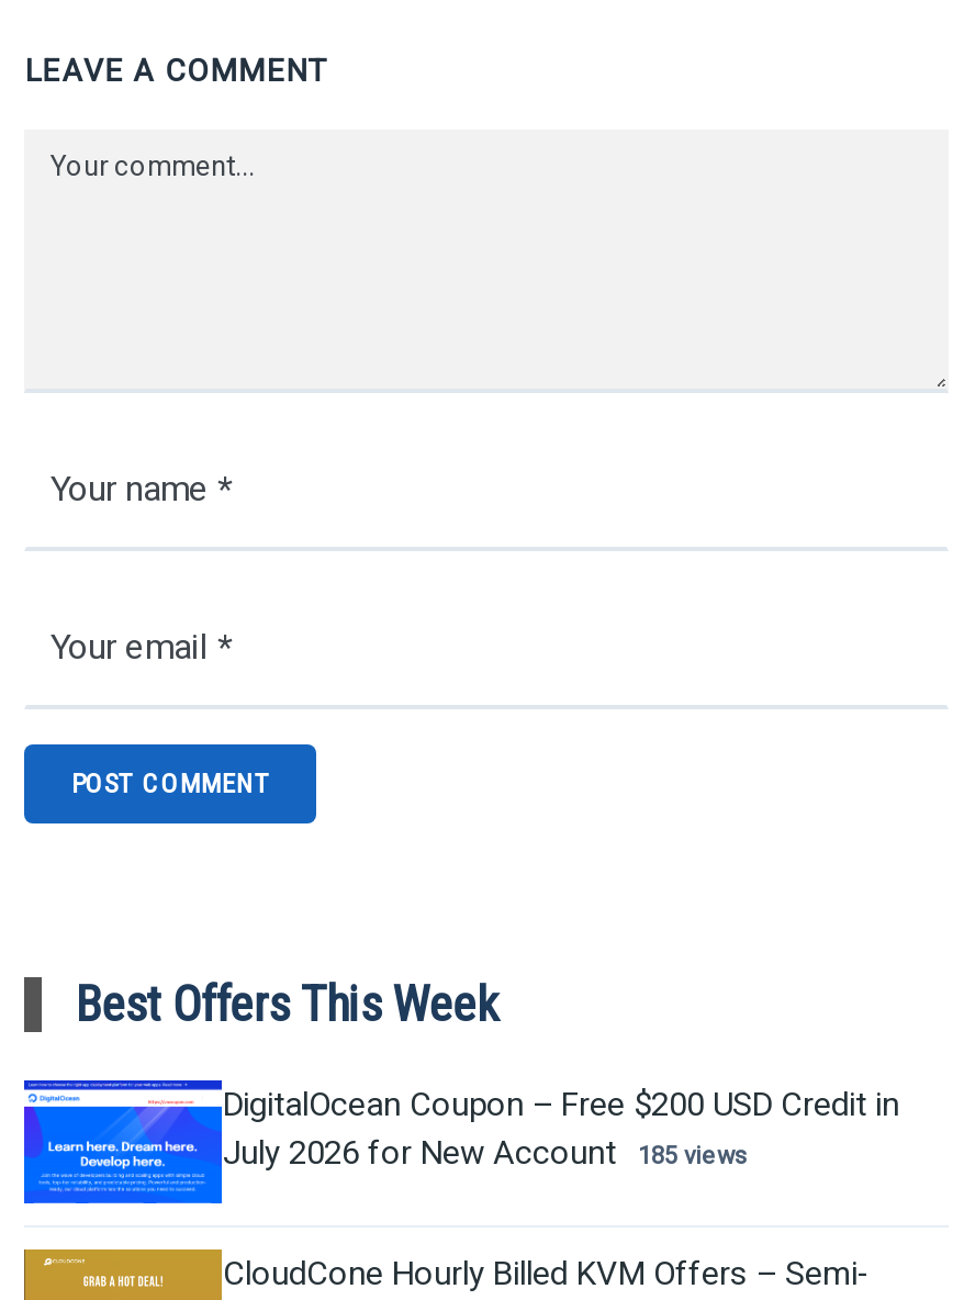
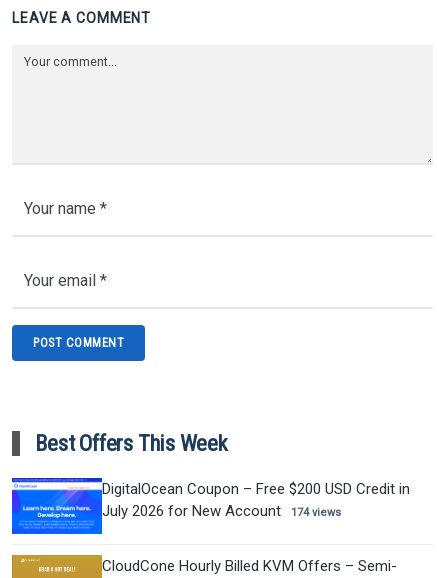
- July 2026 for New Account 185 views
+ July 2026 for New Account 174 views
